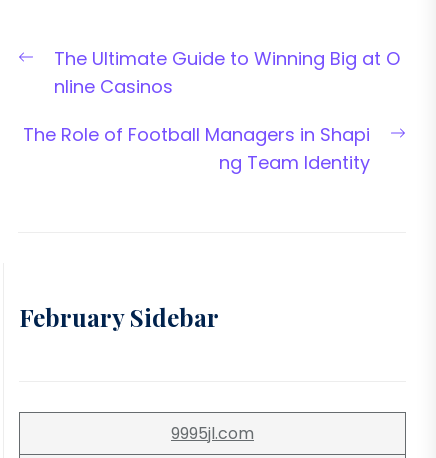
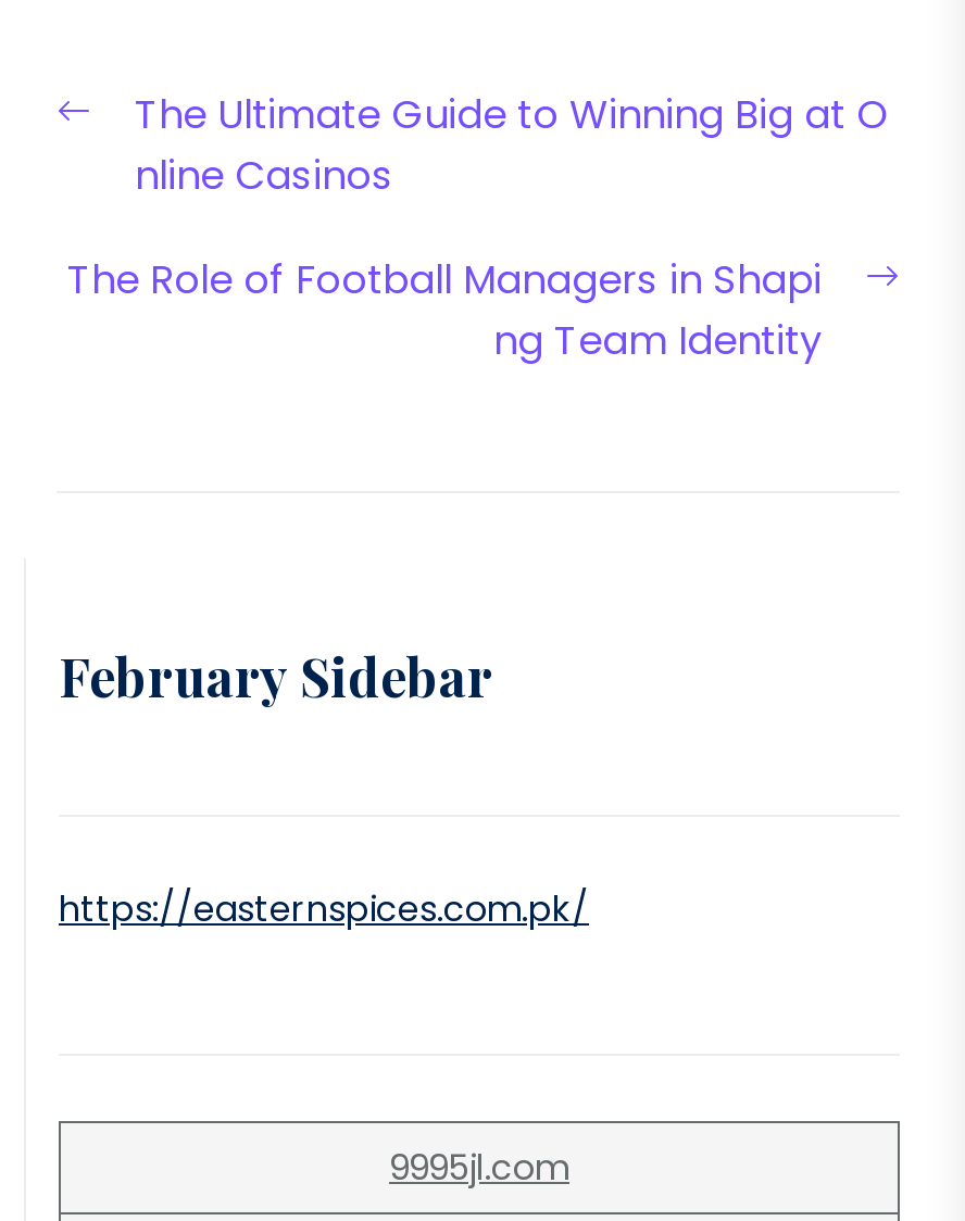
+ https://easternspices.com.pk/
